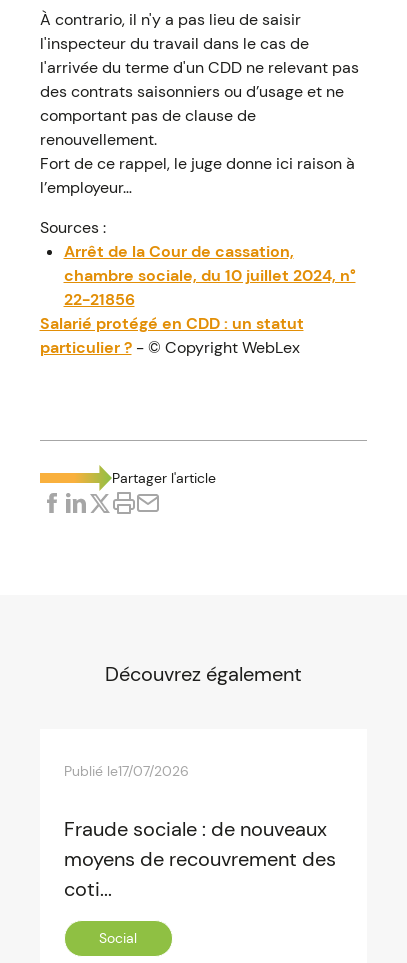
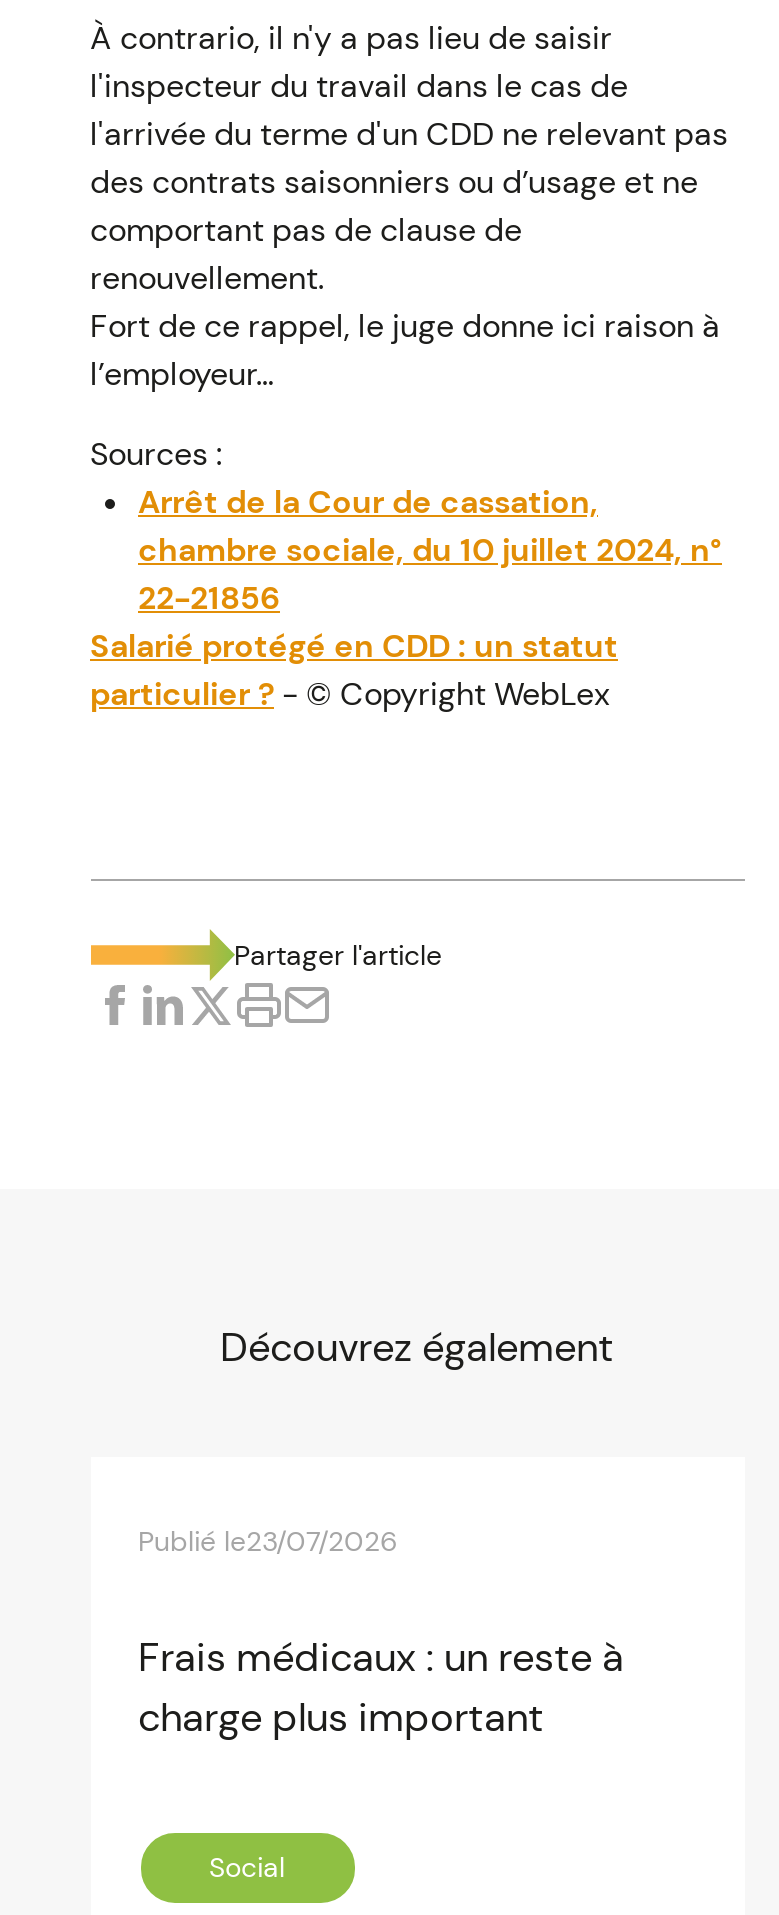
- Publié le17/07/2026
+ Publié le23/07/2026

- Fraude sociale : de nouveaux
- moyens de recouvrement des
- coti...
+ Frais médicaux : un reste à
+ charge plus important
